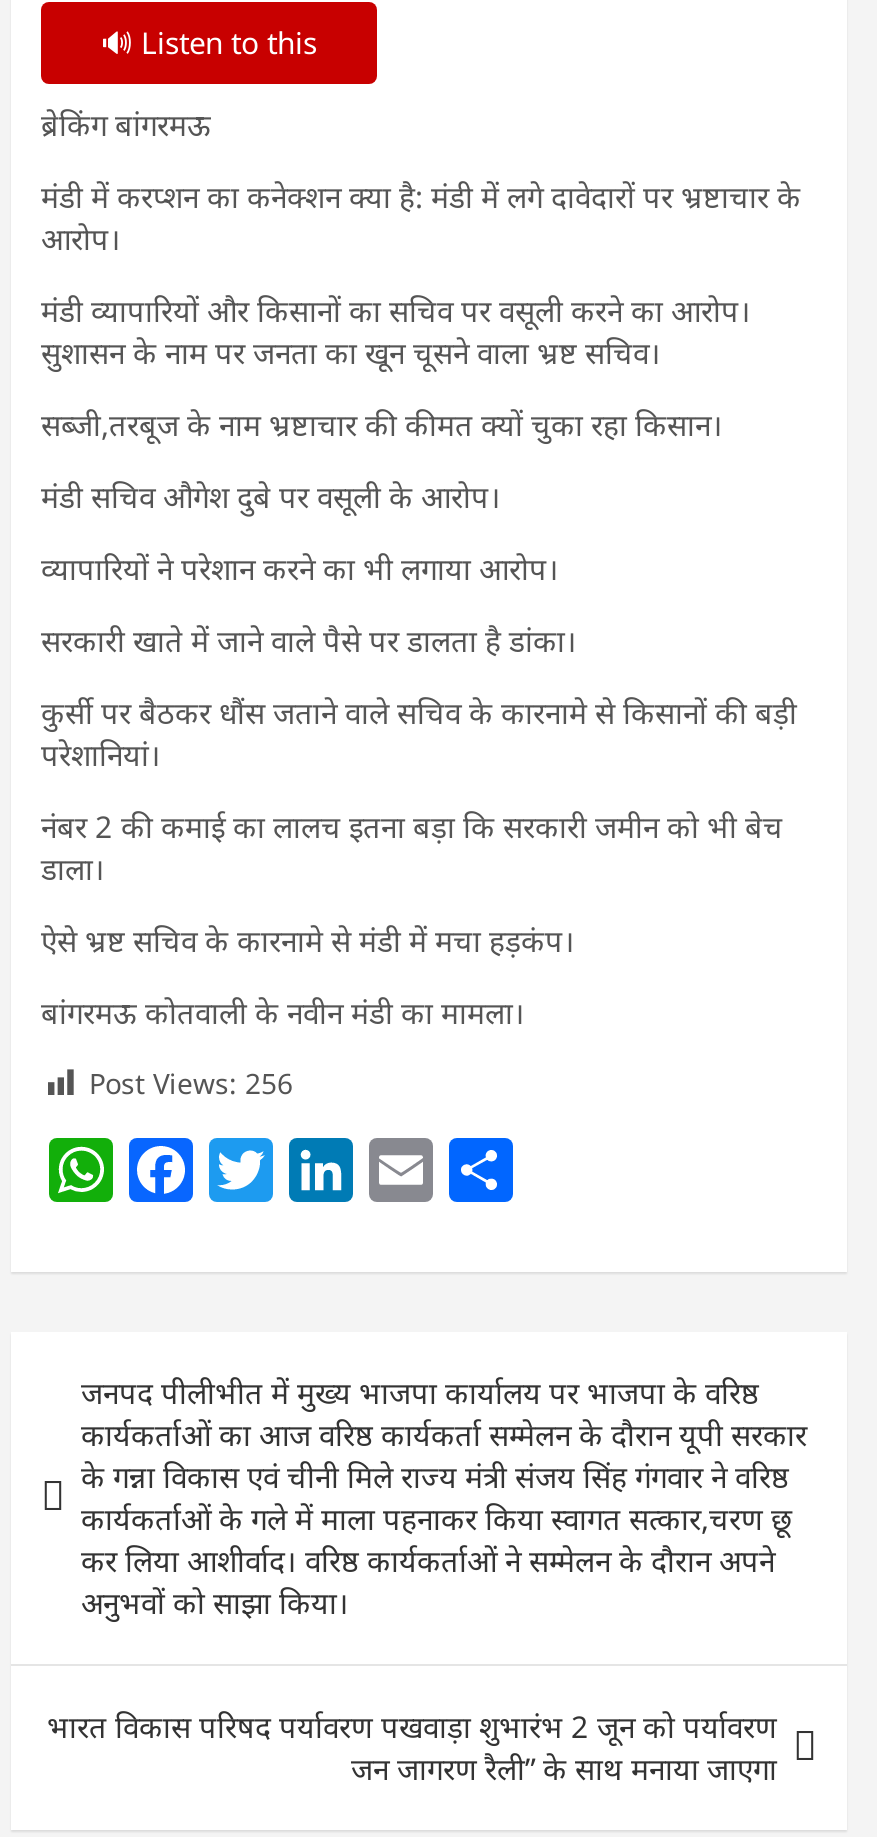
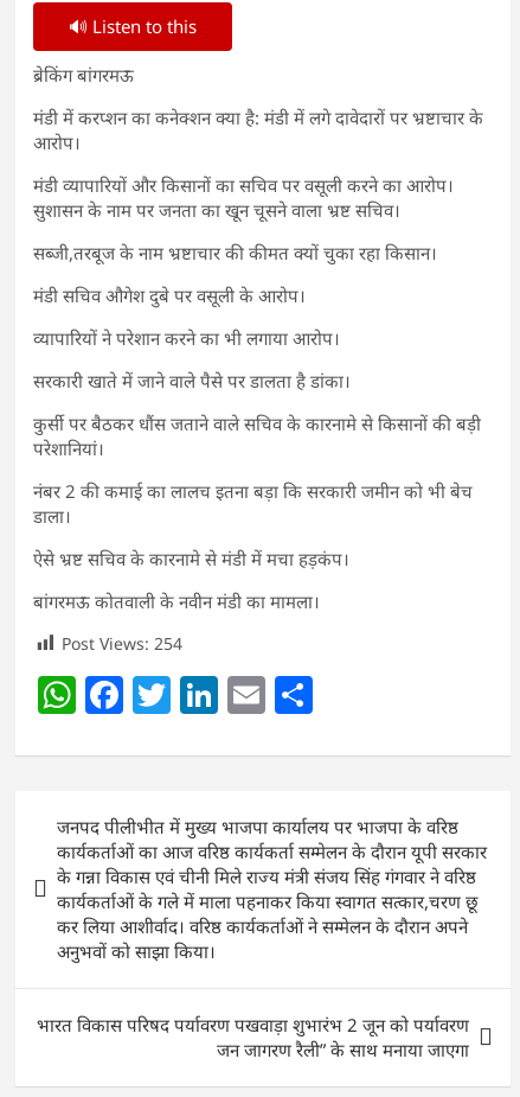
- Post Views: 256
+ Post Views: 254
